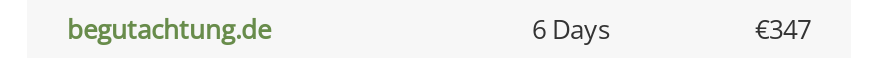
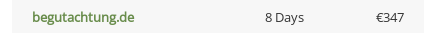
- 6 Days
+ 8 Days
